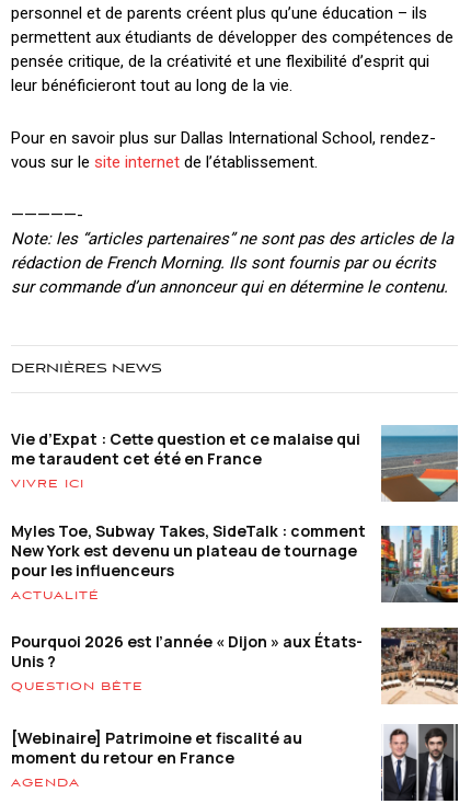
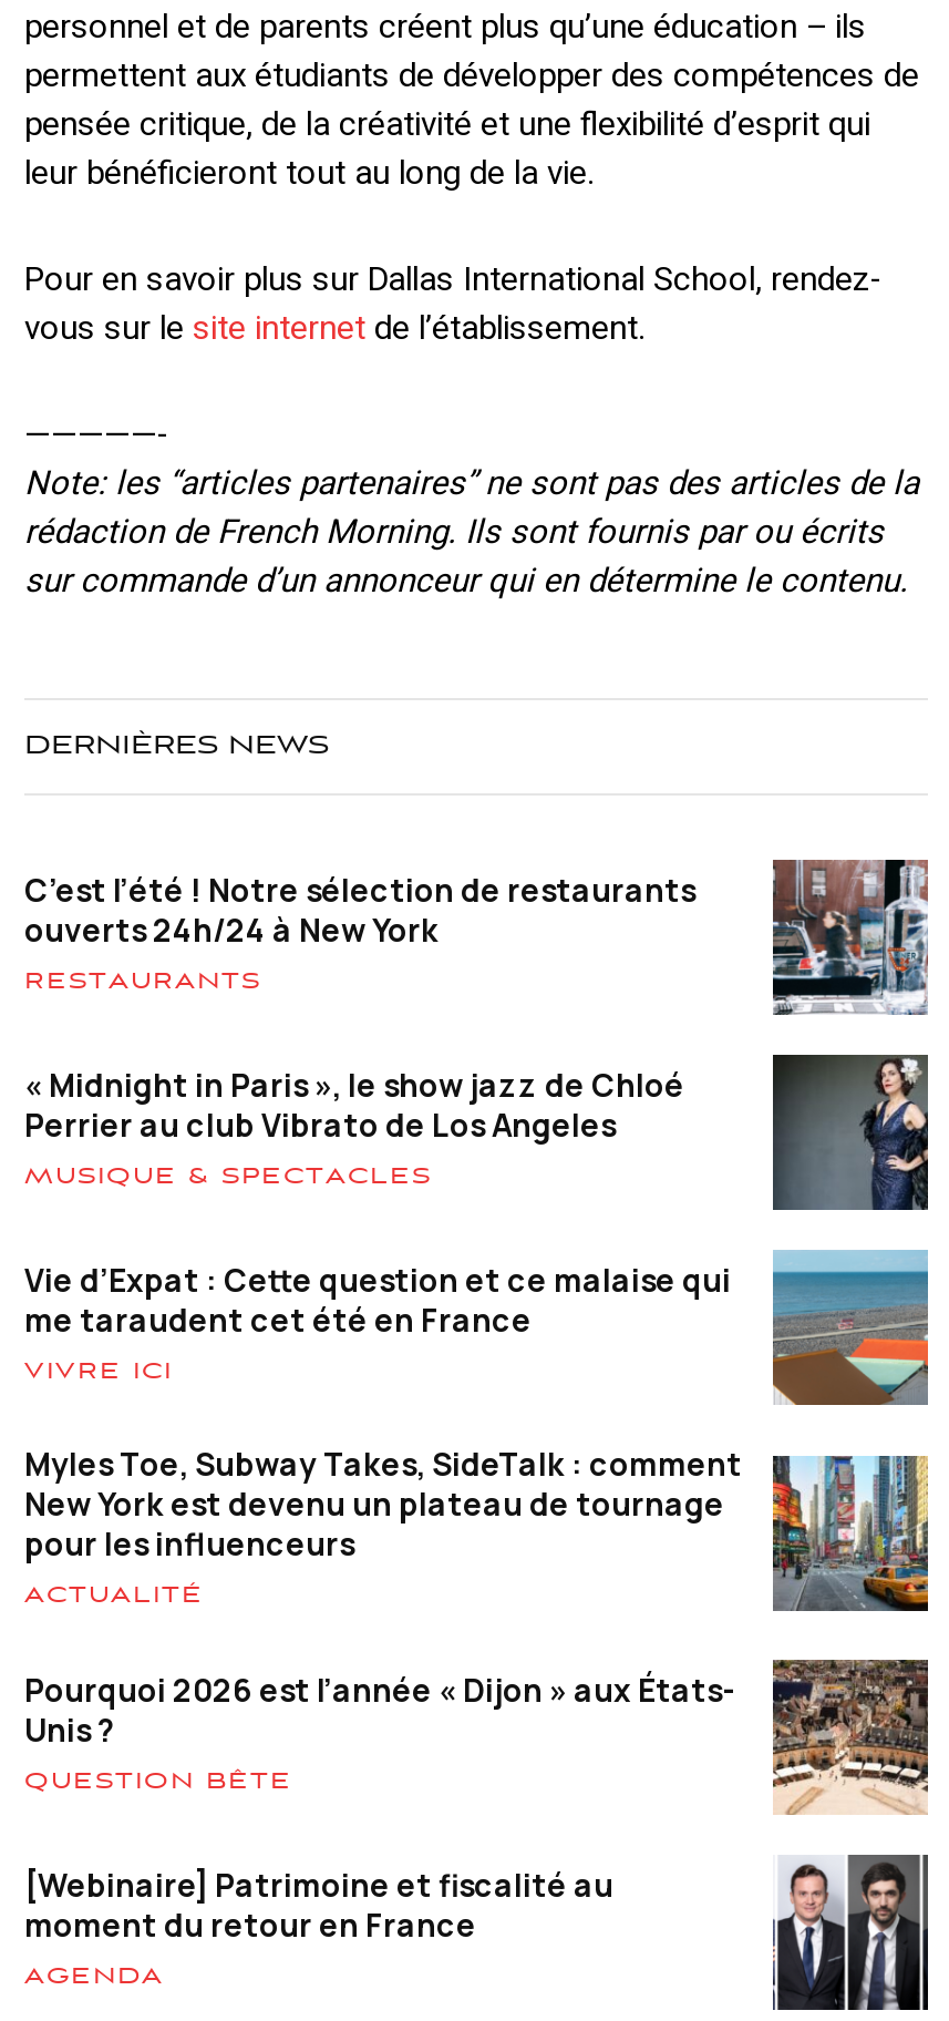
+ [image]
+ C’est l’été ! Notre sélection de restaurants
+ ouverts 24h/24 à New York
+ RESTAURANTS
+ « Midnight in Paris », le show jazz de Chloé
+ Perrier au club Vibrato de Los Angeles
+ MUSIQUE & SPECTACLES

+ [image]
